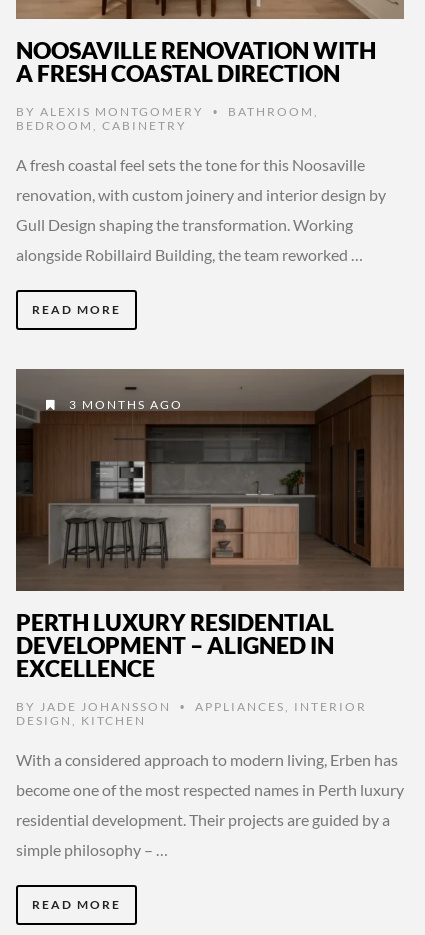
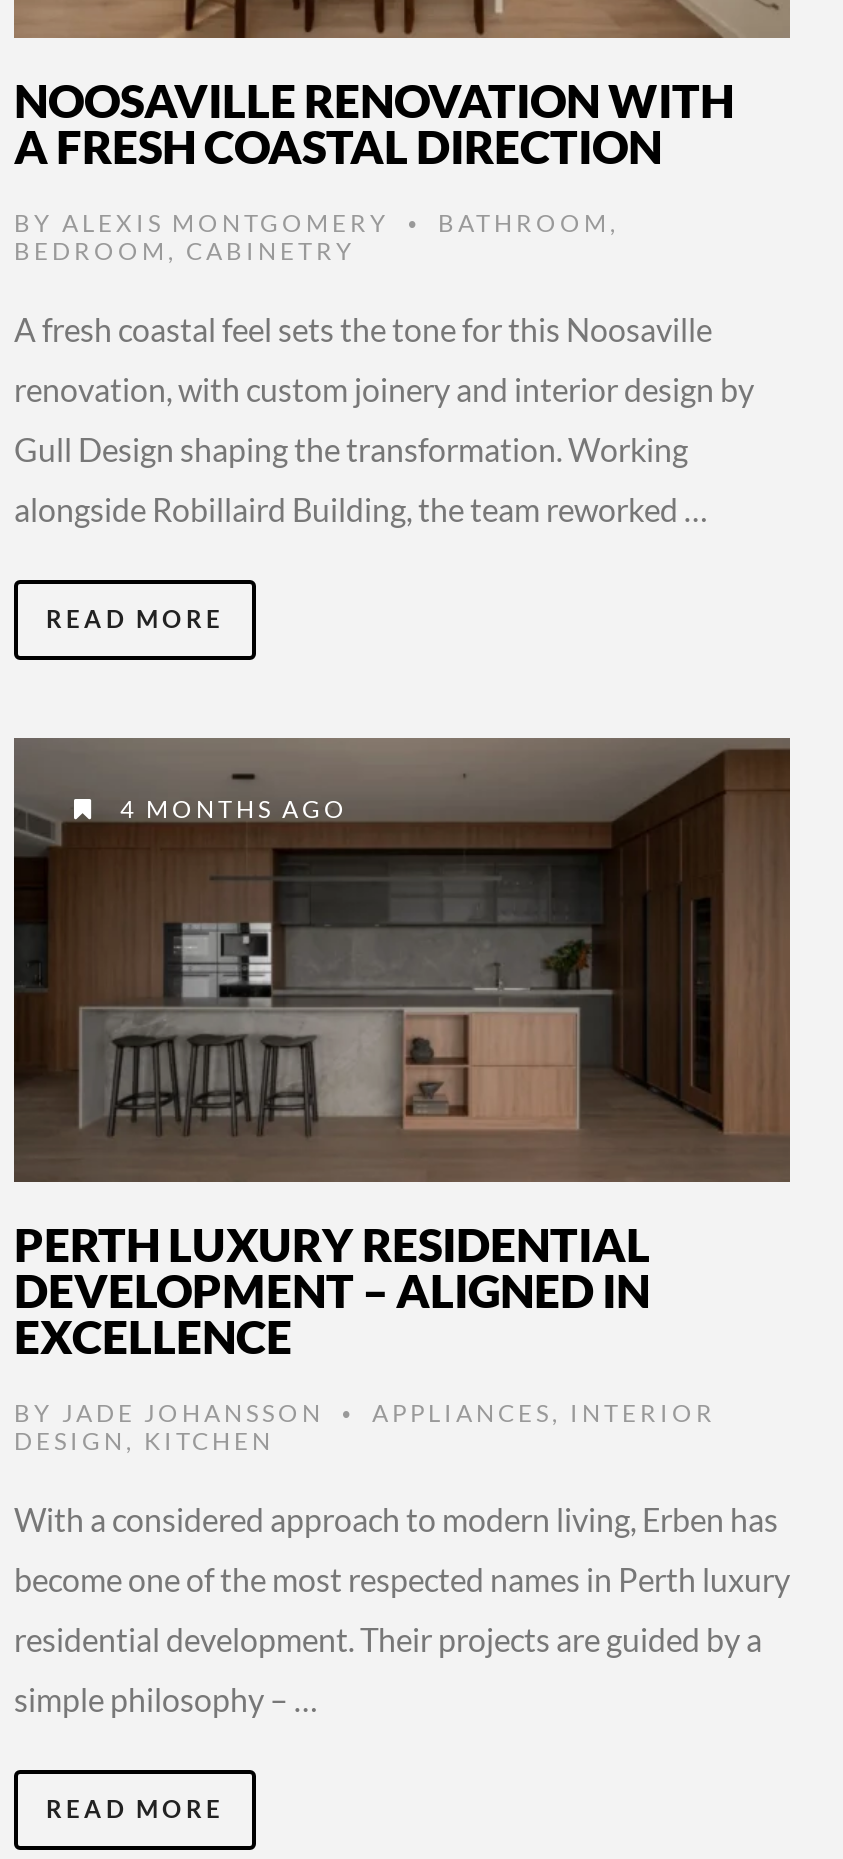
- 3 MONTHS AGO
+ 4 MONTHS AGO
